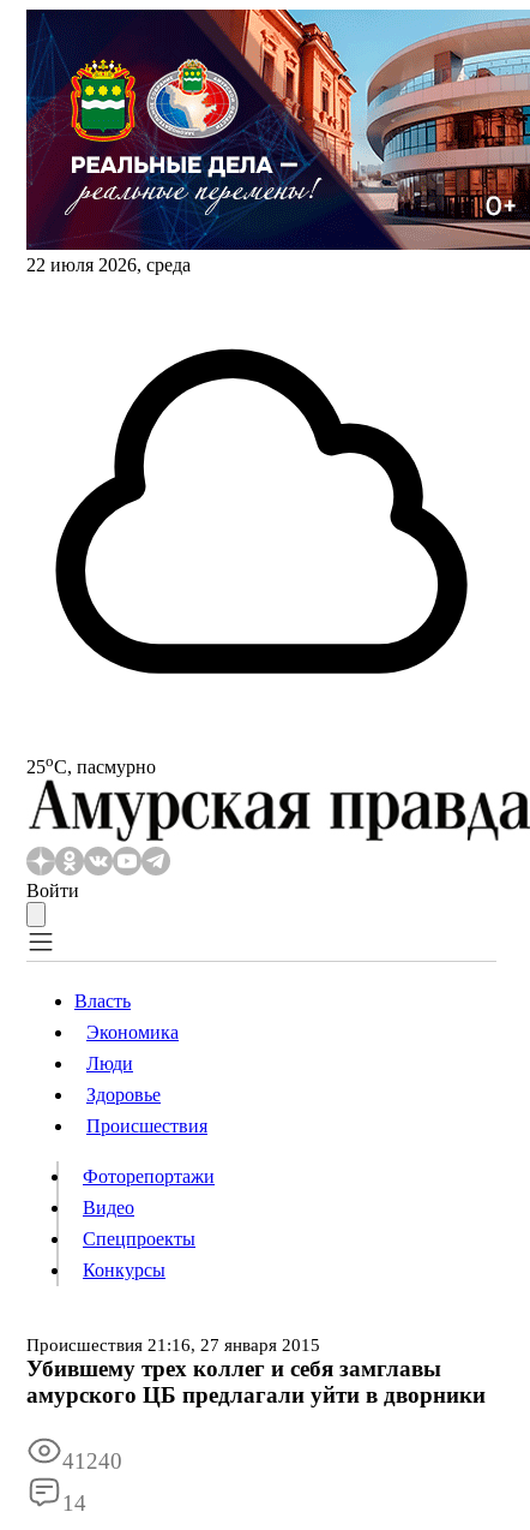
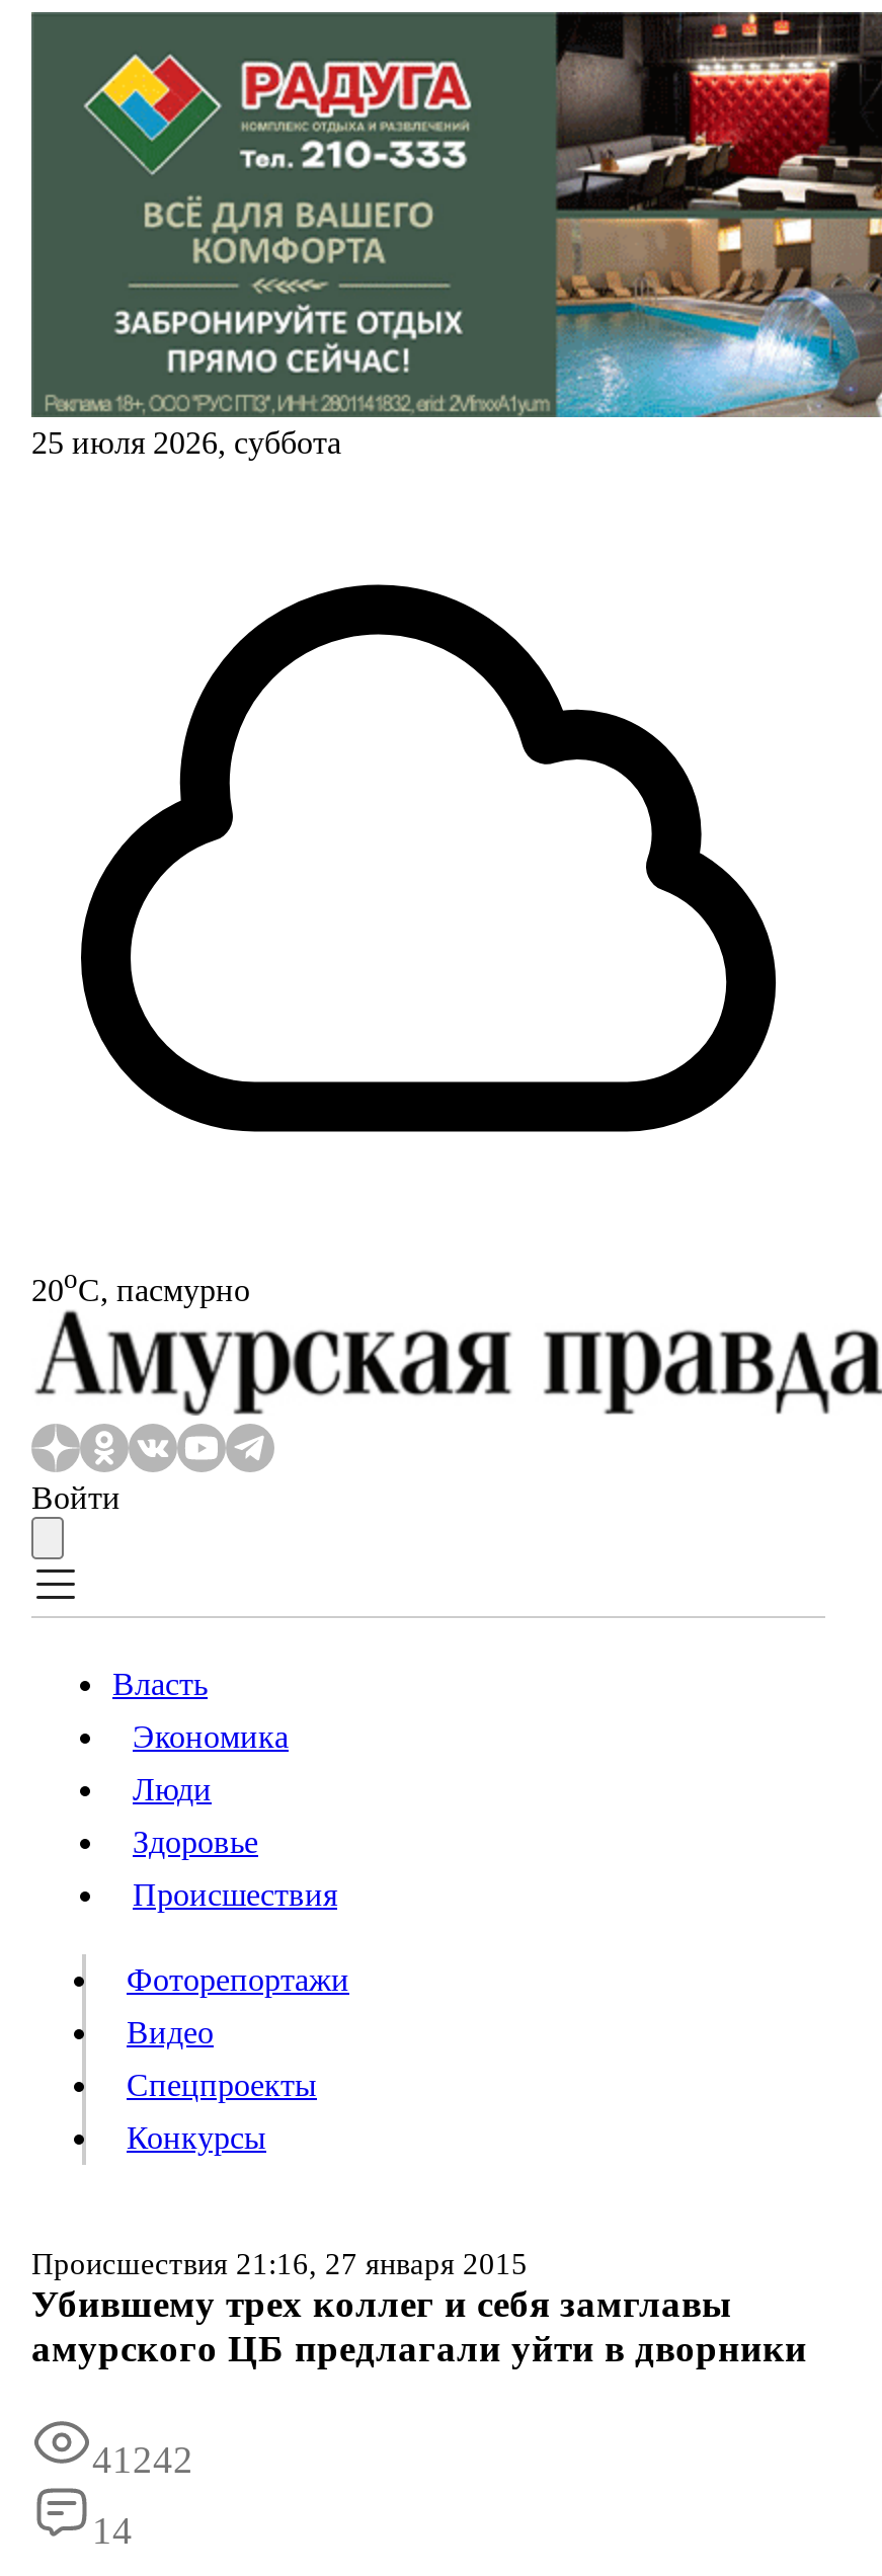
- [image]
- 22 июля 2026, среда
+ [image]
+ 25 июля 2026, суббота

- 25oС, пасмурно
+ 20oС, пасмурно

- 41240
+ 41242
